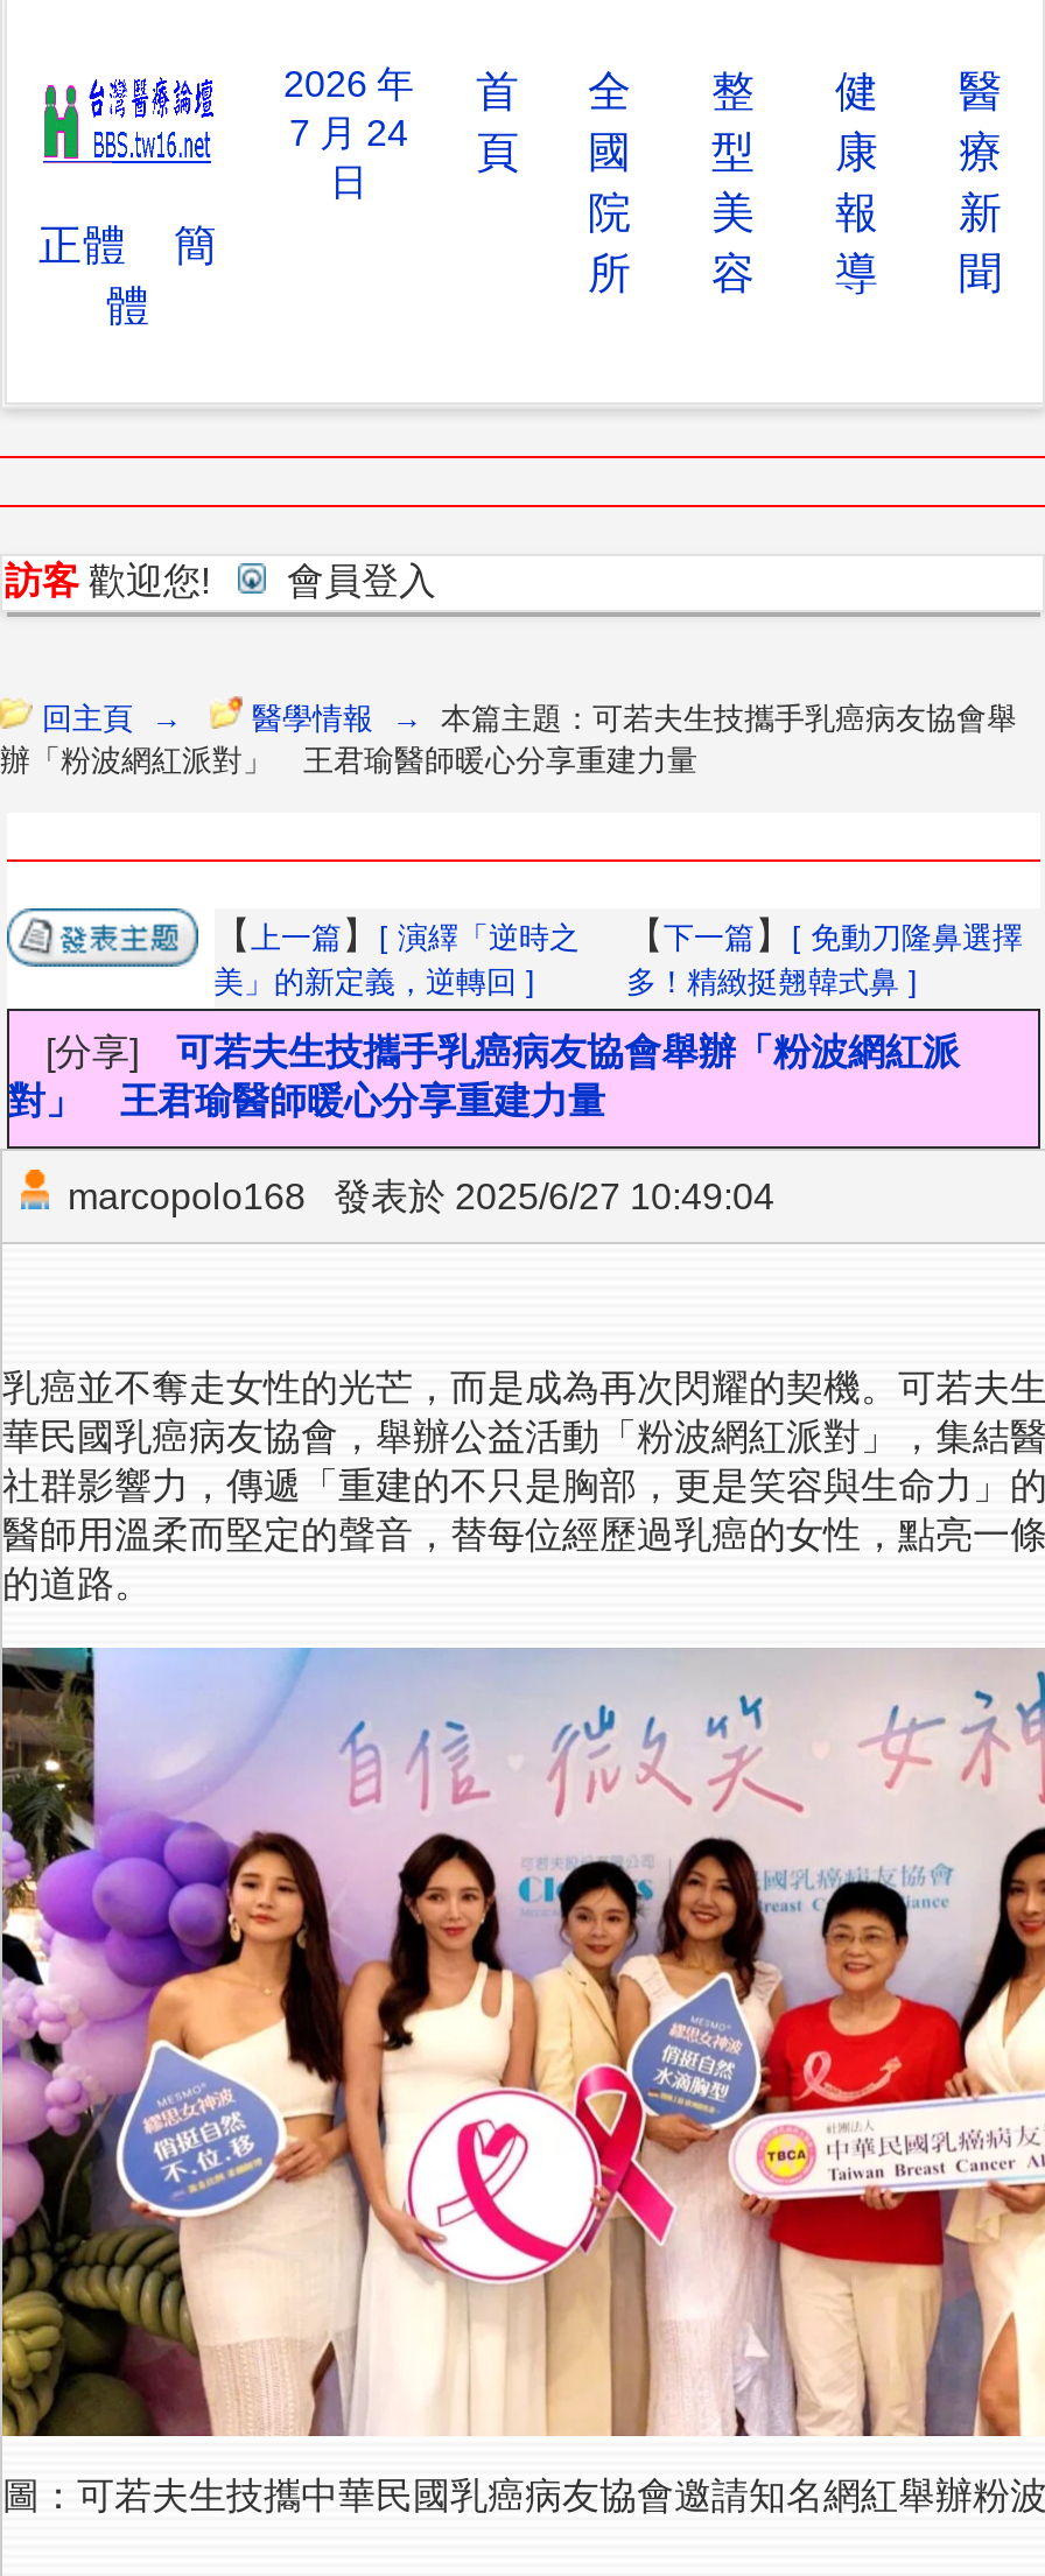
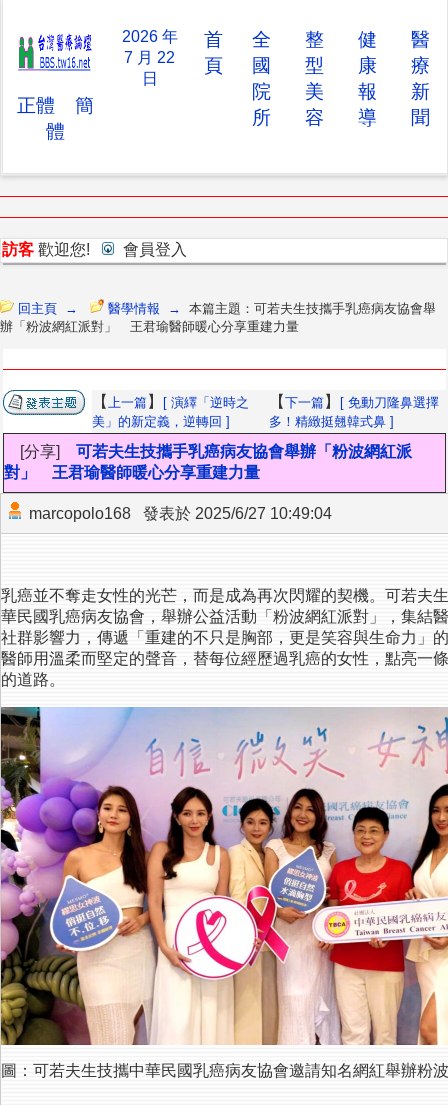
- 7 月 24
+ 7 月 22
